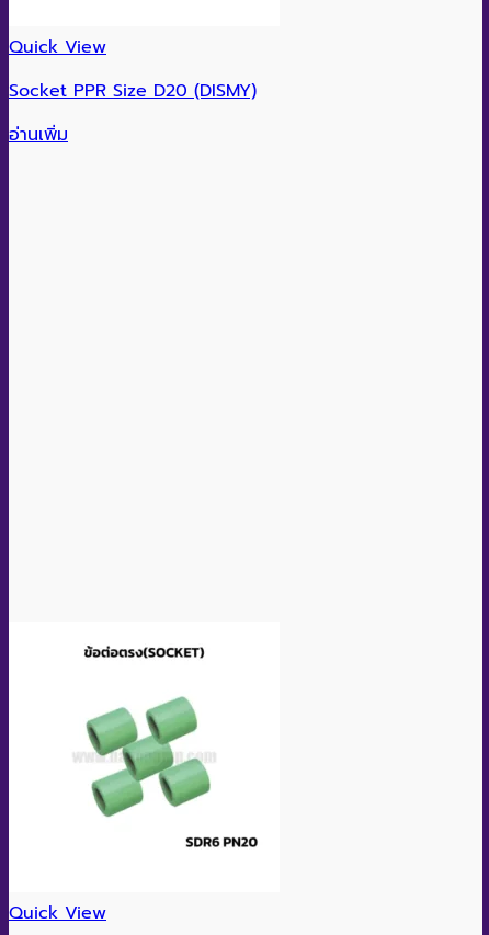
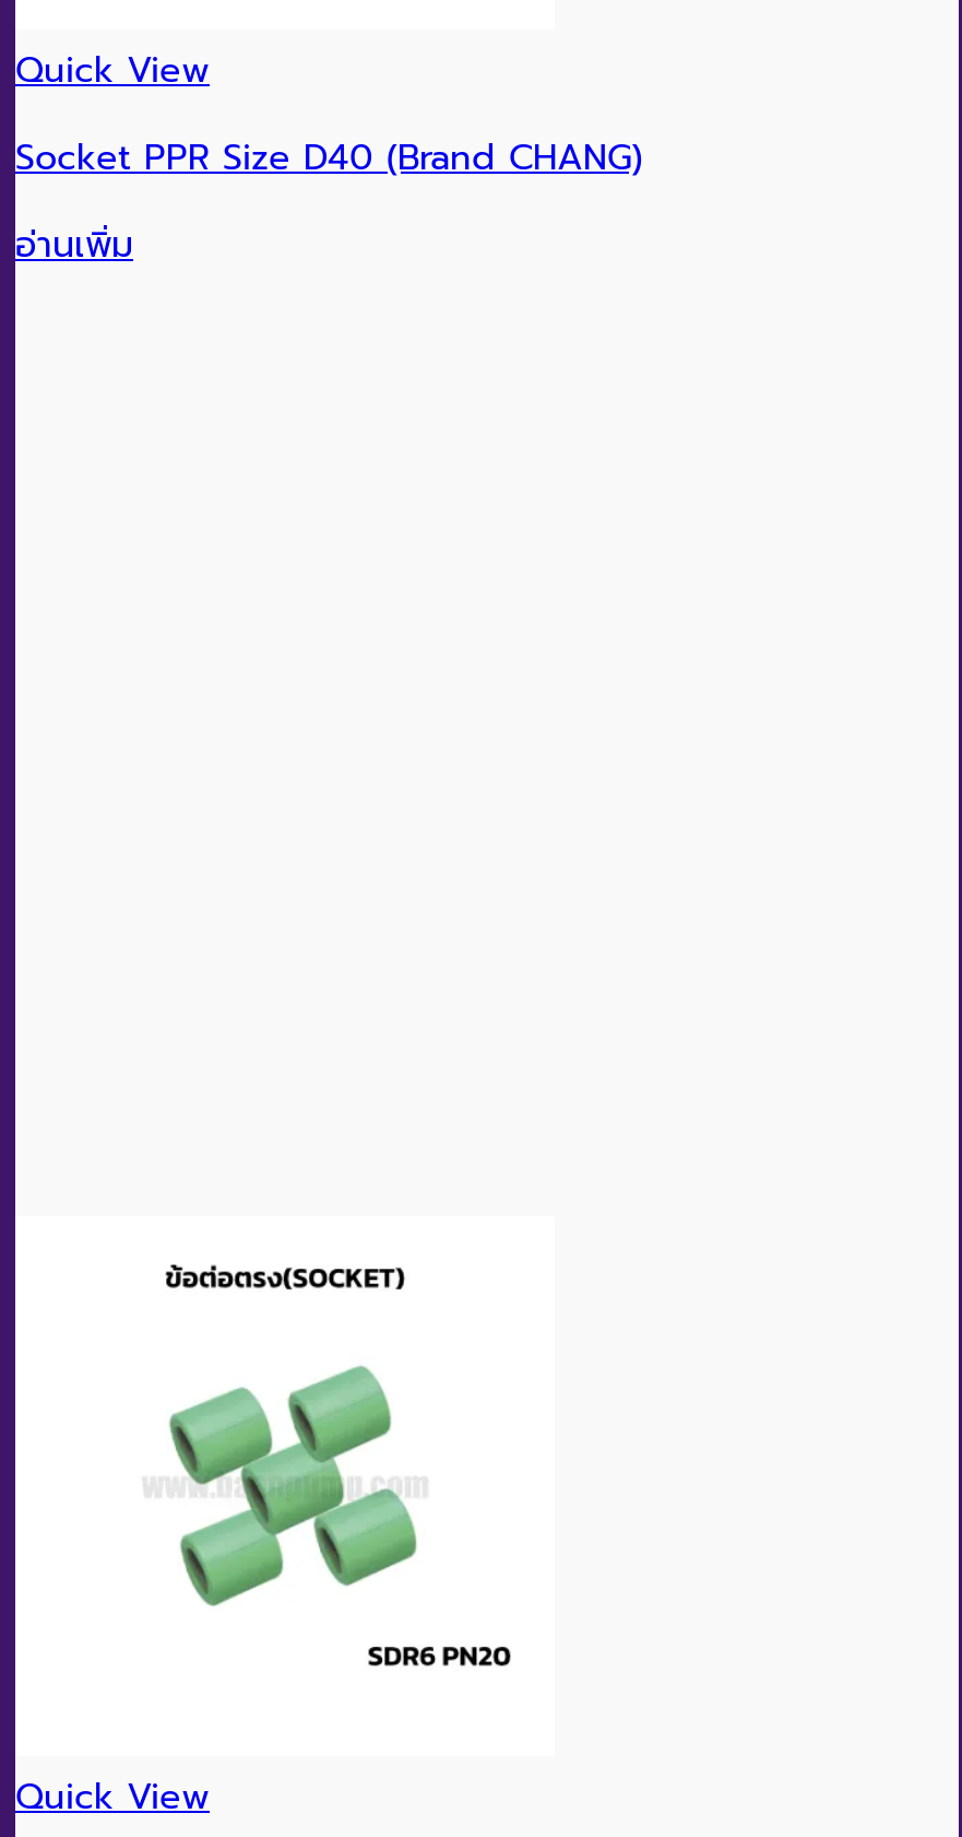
- Socket PPR Size D20 (DISMY)
+ Socket PPR Size D40 (Brand CHANG)
